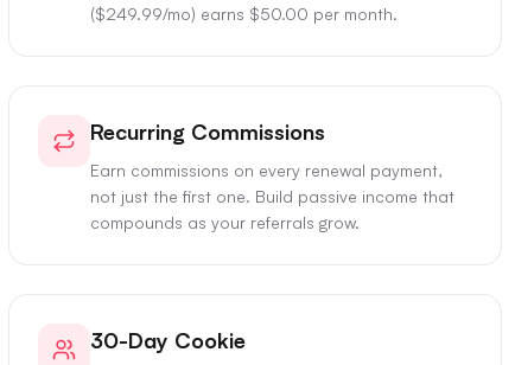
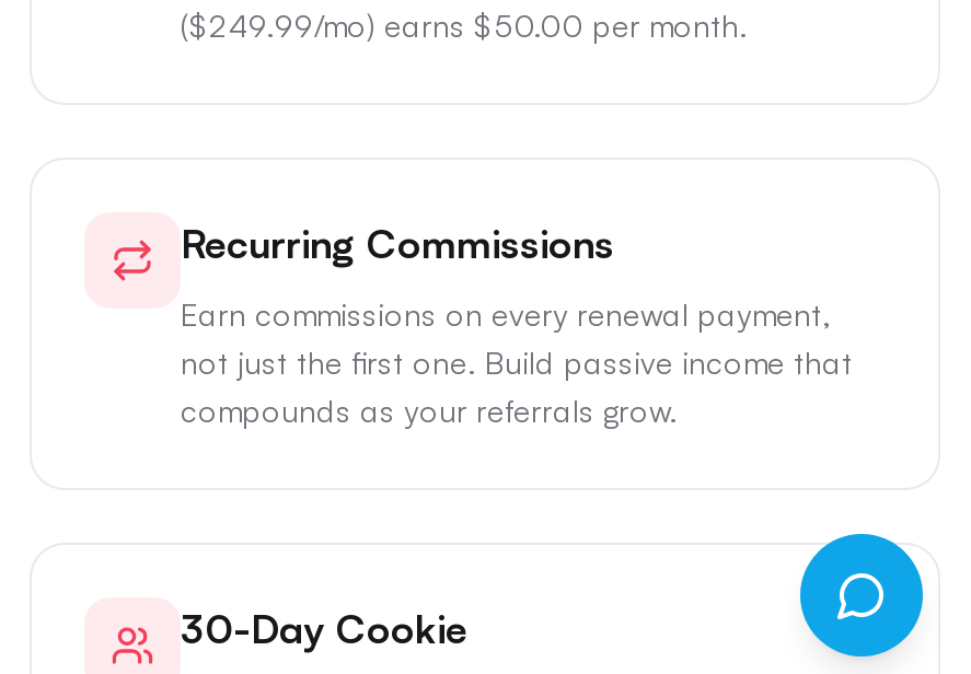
+ [image]
